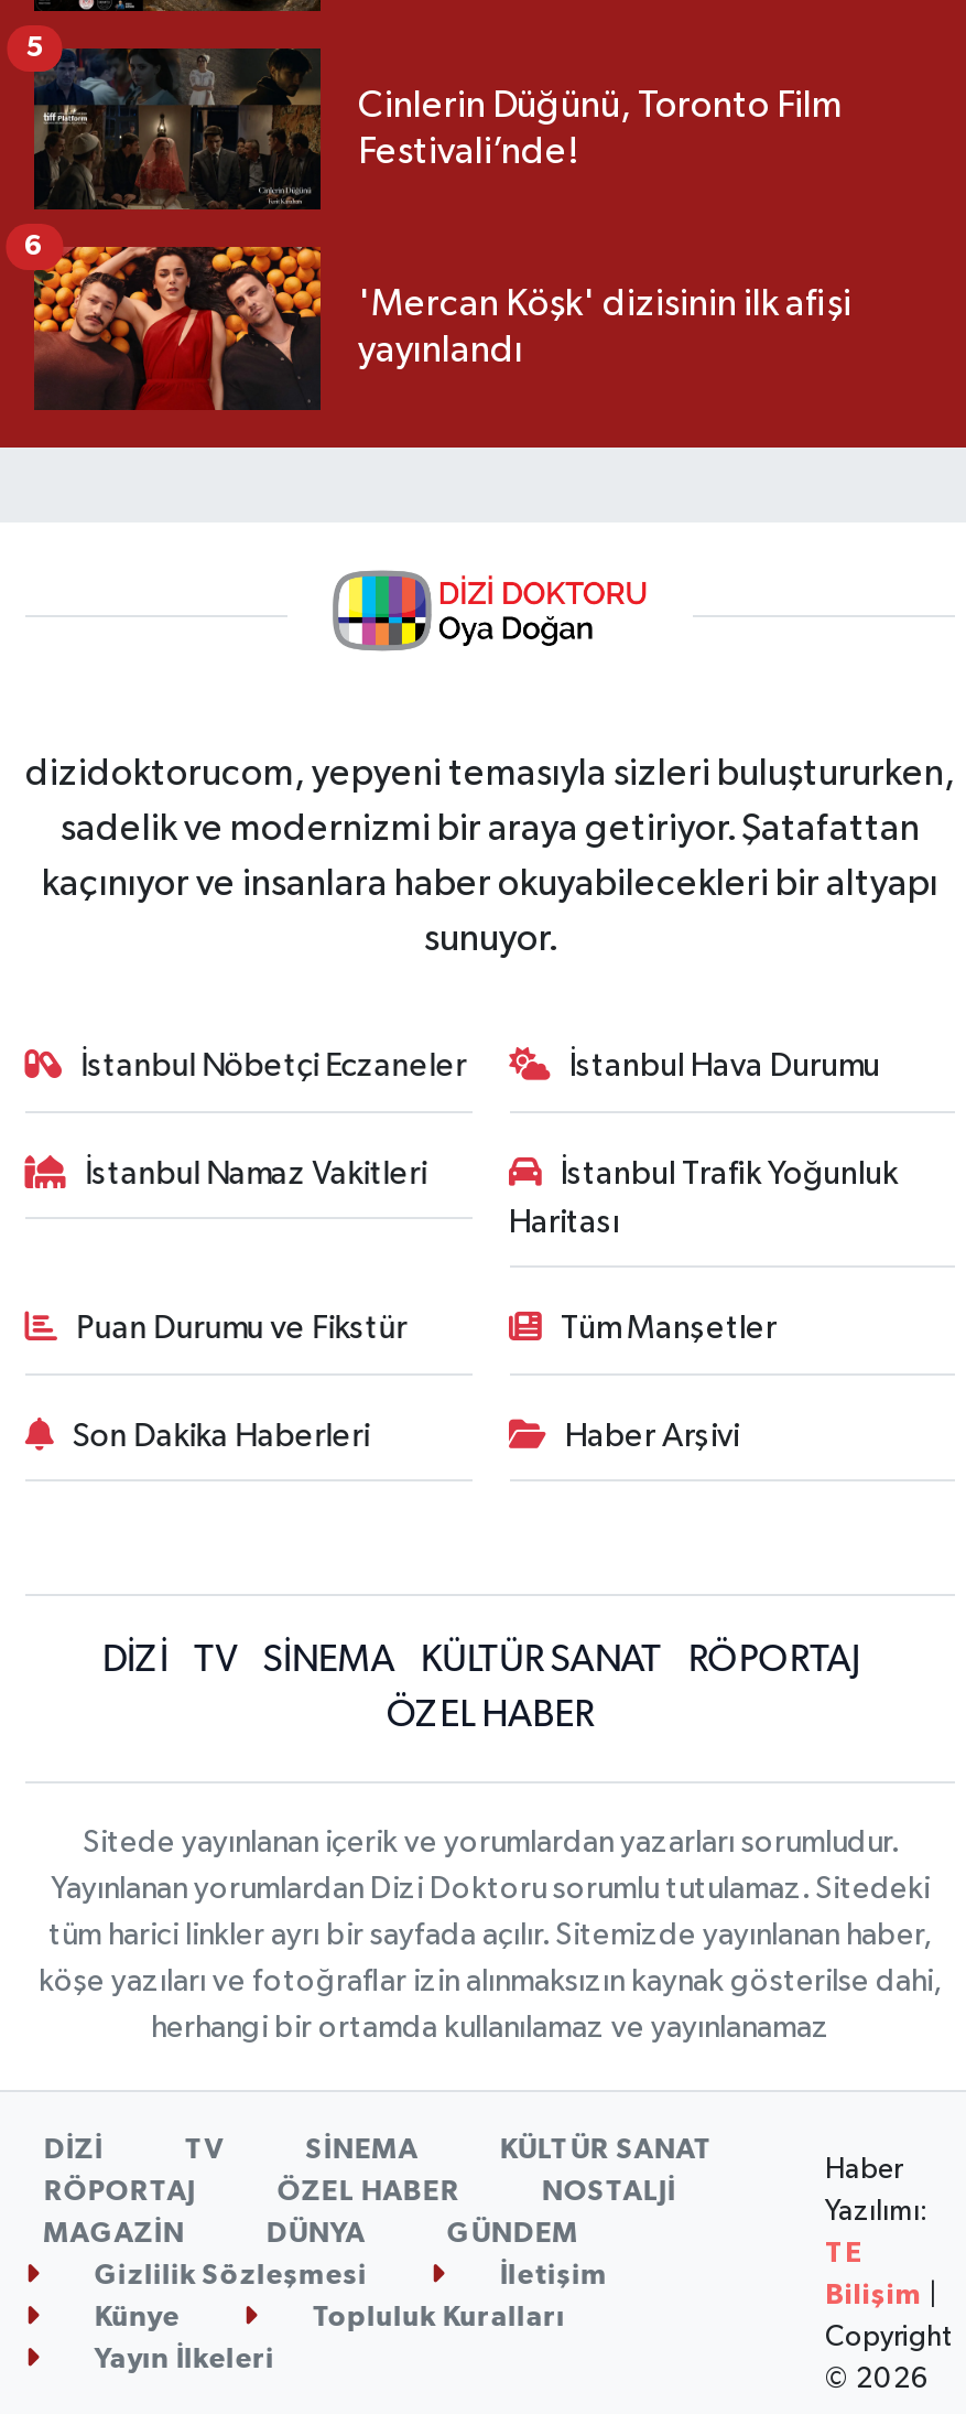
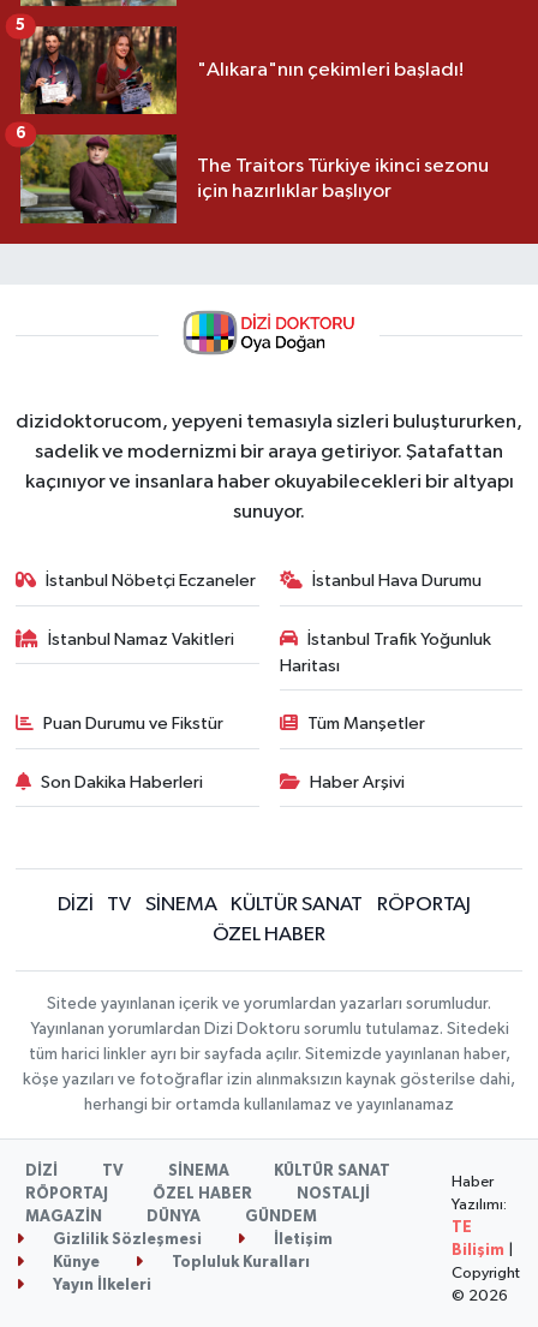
- [image]
- Cinlerin Düğünü, Toronto Film
- Festivali’nde!
+ [image]
+ "Alıkara"nın çekimleri başladı!

- [image]
- 'Mercan Köşk' dizisinin ilk afişi
- yayınlandı
+ [image]
+ The Traitors Türkiye ikinci sezonu
+ için hazırlıklar başlıyor
